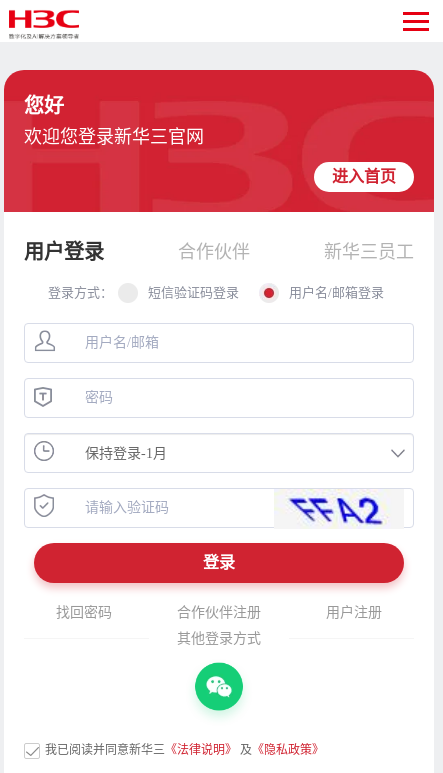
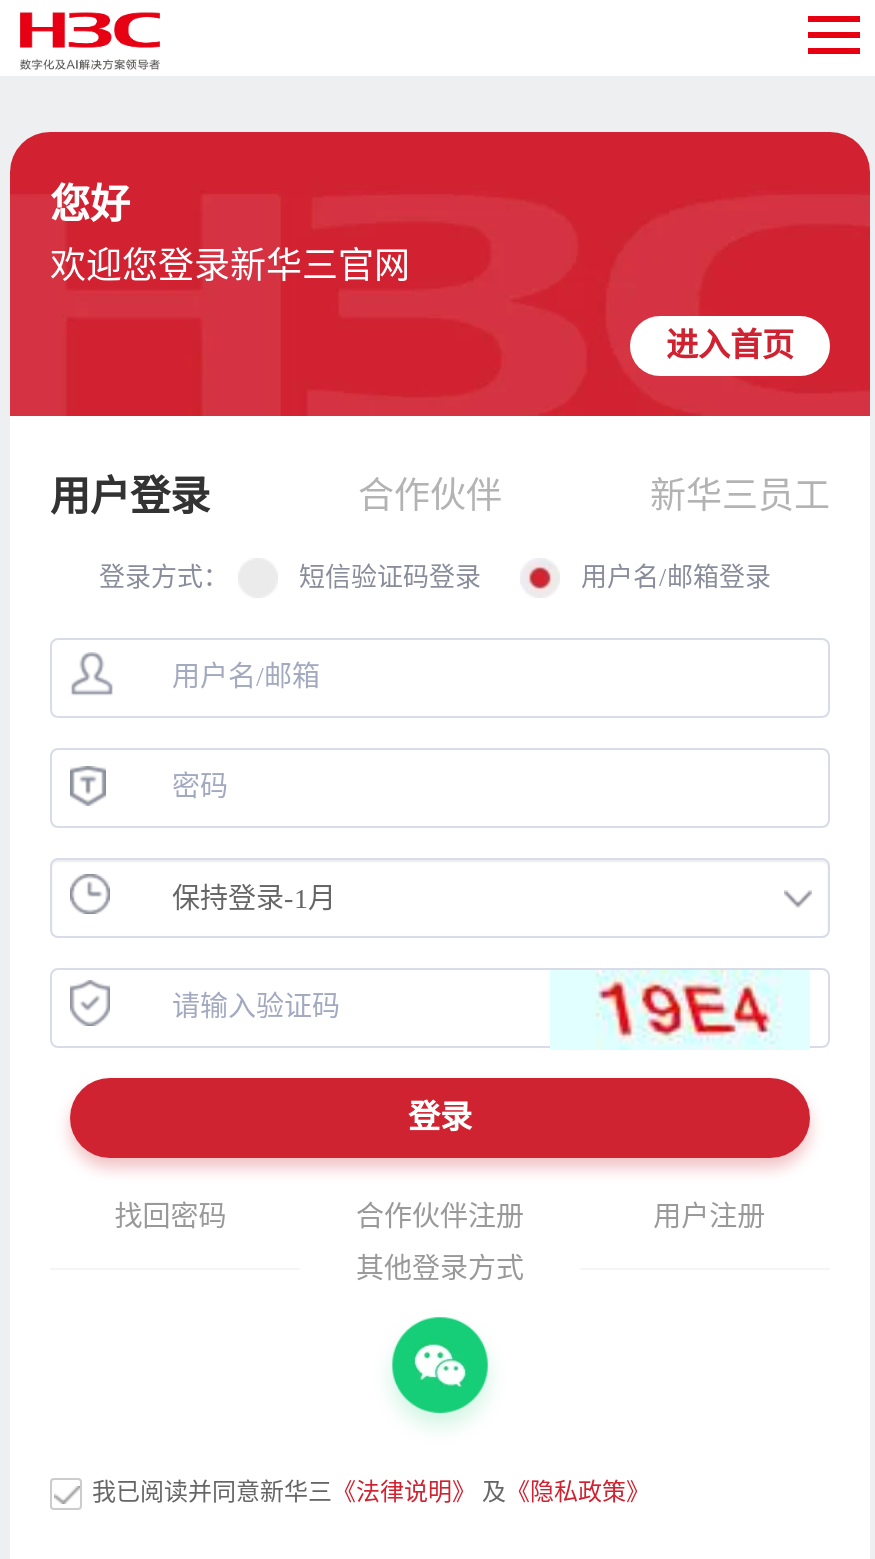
- [image]
+ [image]
